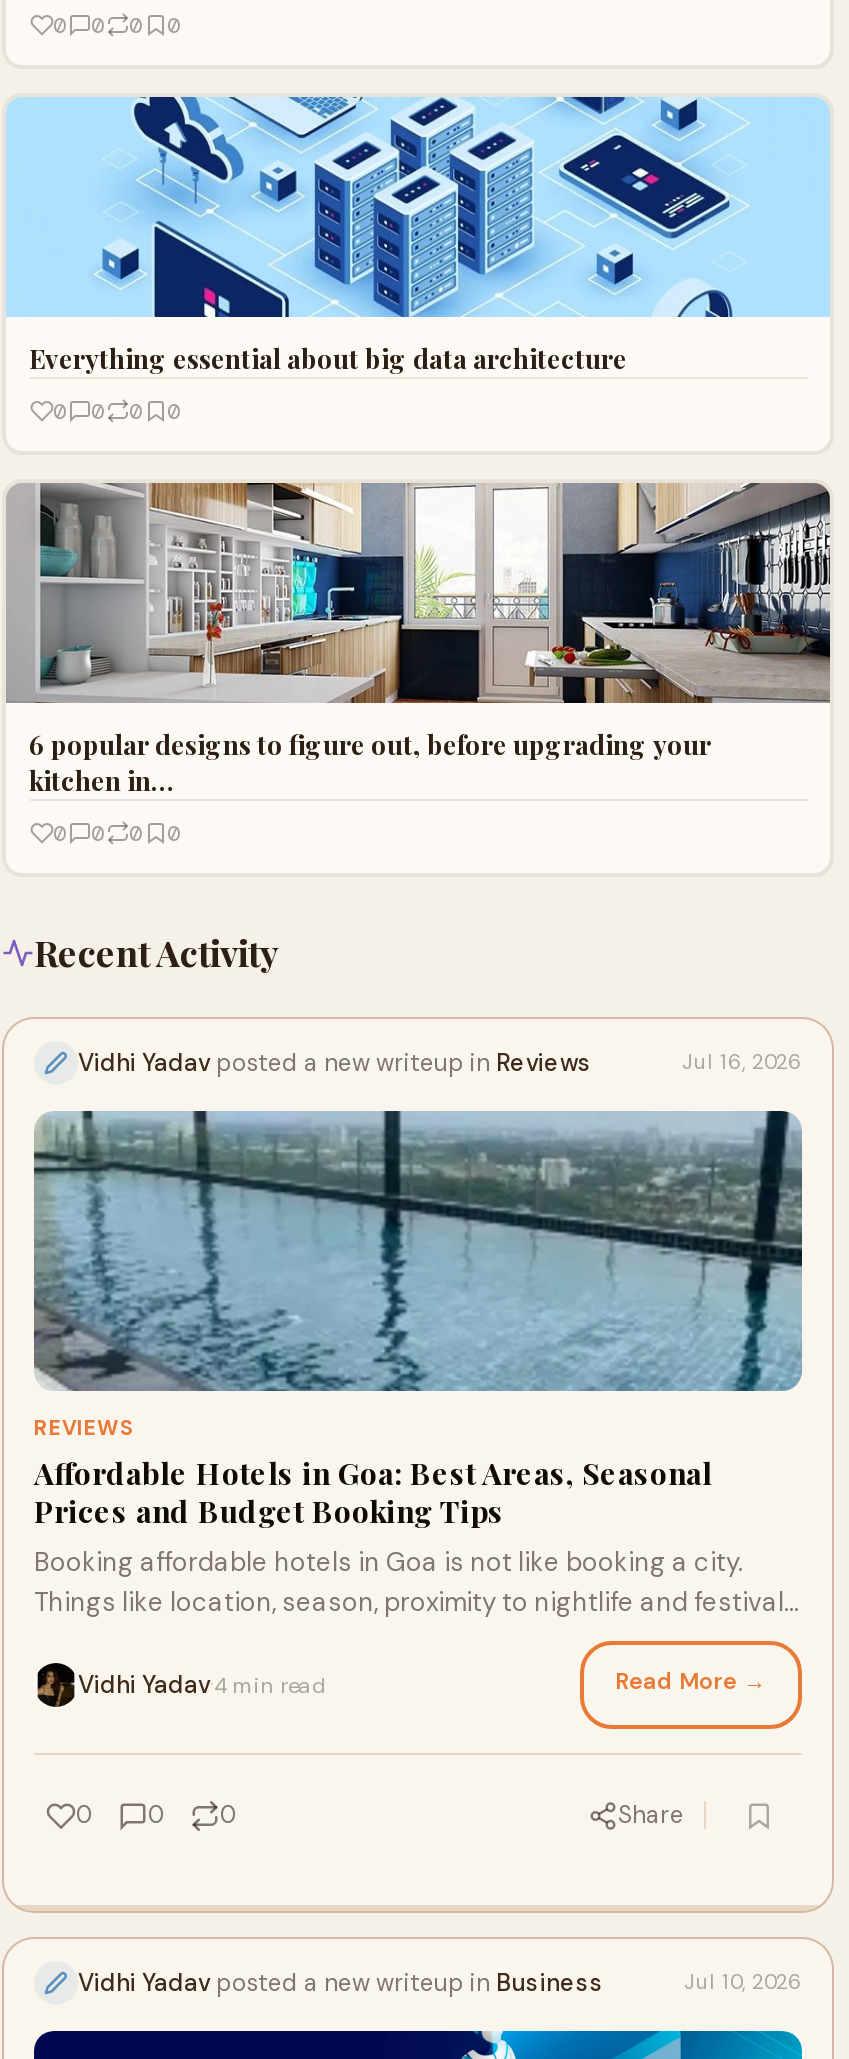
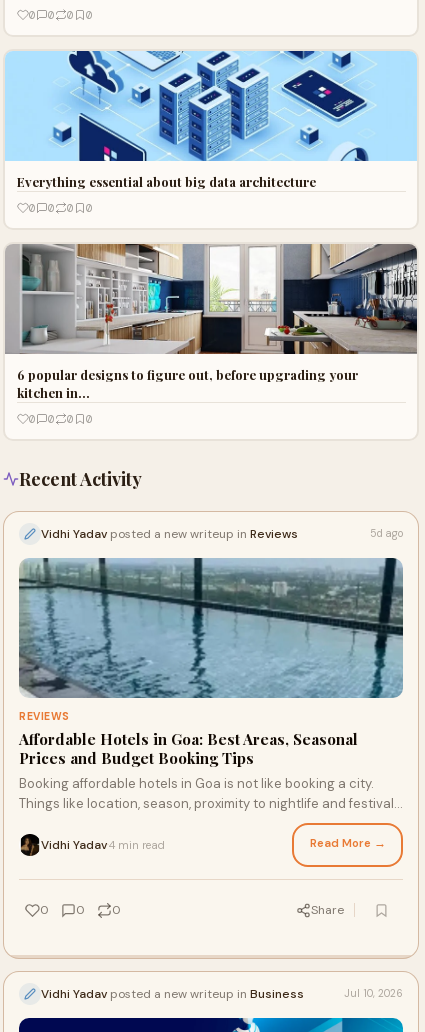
- Jul 16, 2026
+ 5d ago
